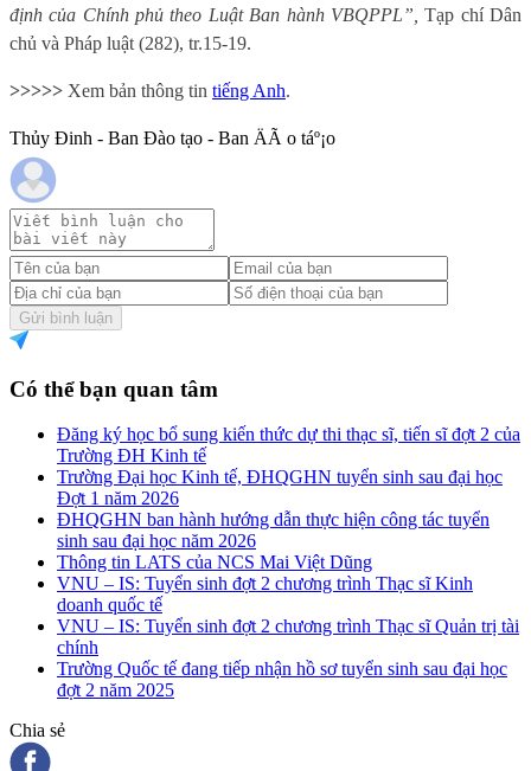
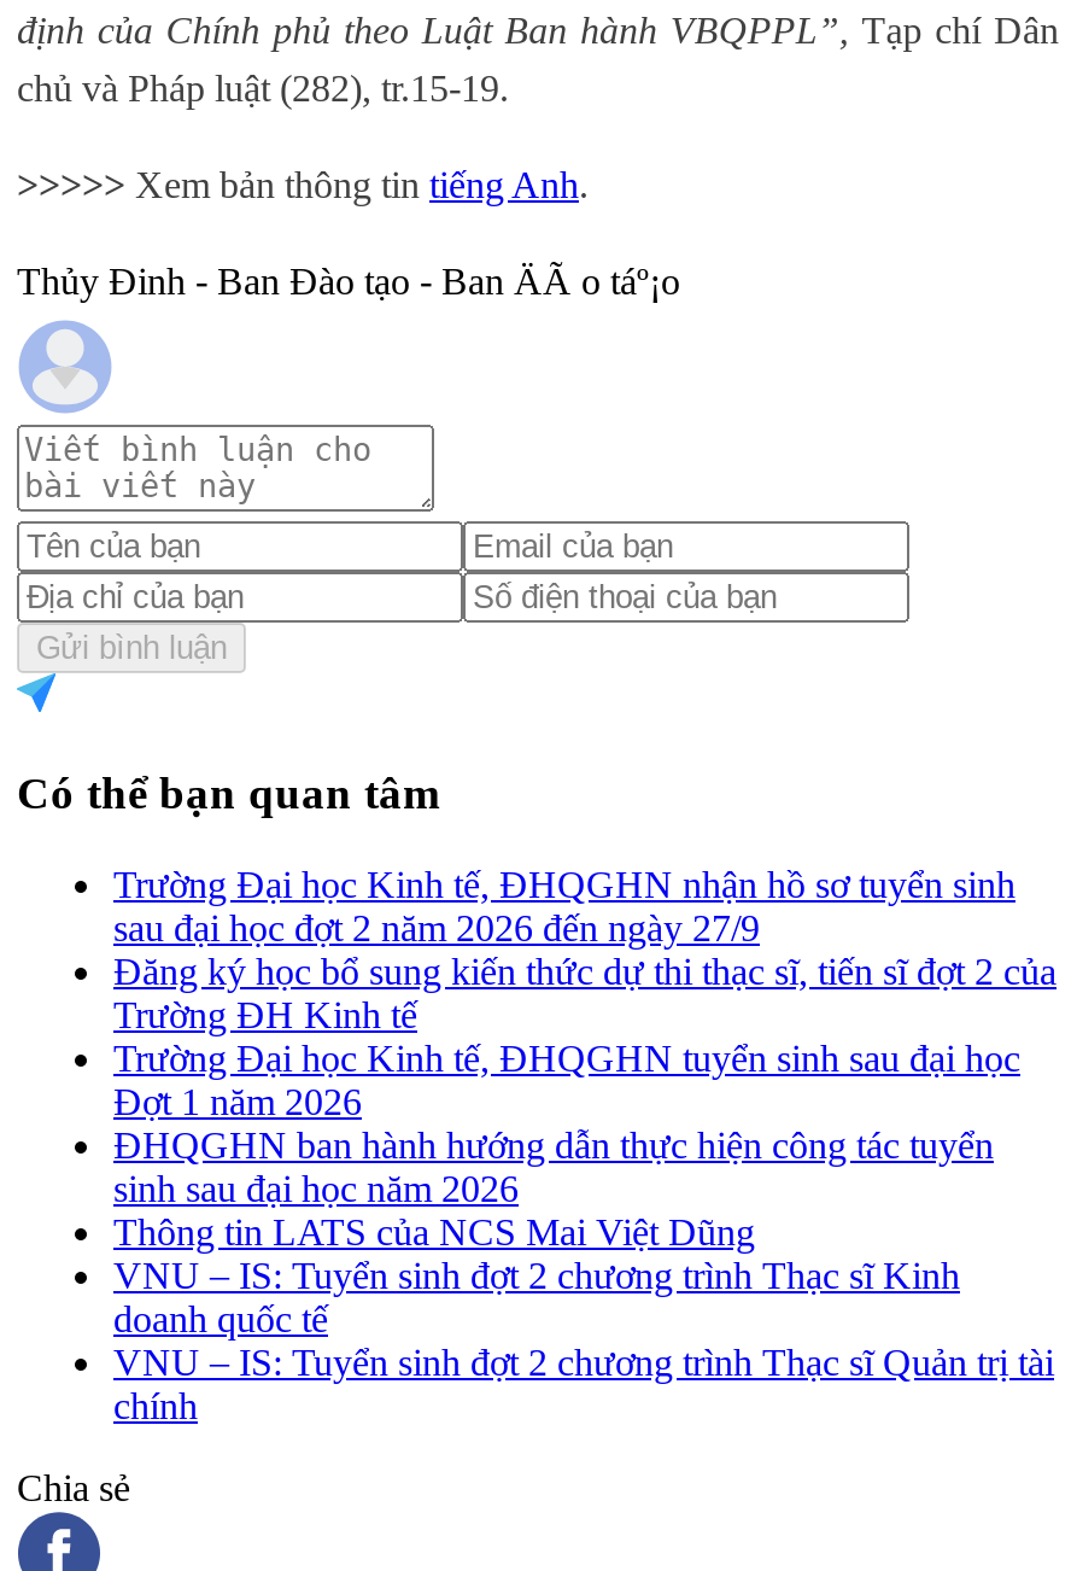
+ Trường Đại học Kinh tế, ĐHQGHN nhận hồ sơ tuyển sinh
+ sau đại học đợt 2 năm 2026 đến ngày 27/9

moved down: Đăng ký học bổ sung kiến thức dự thi thạc sĩ, tiến sĩ đợt 2 của | Trường ĐH Kinh tế | Trường Đại học Kinh tế, ĐHQGHN tuyển sinh sau đại học | ... | VNU – IS: Tuyển sinh đợt 2 chương trình Thạc sĩ Quản trị tài | chính

- Trường Quốc tế đang tiếp nhận hồ sơ tuyển sinh sau đại học
- đợt 2 năm 2025
